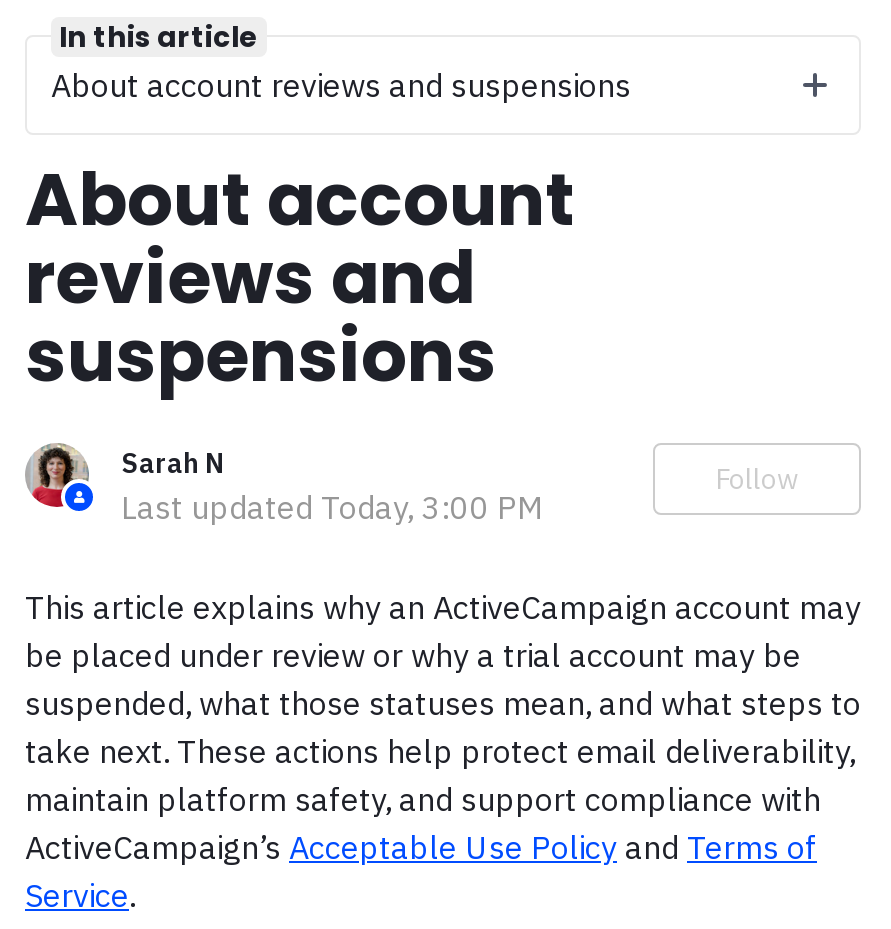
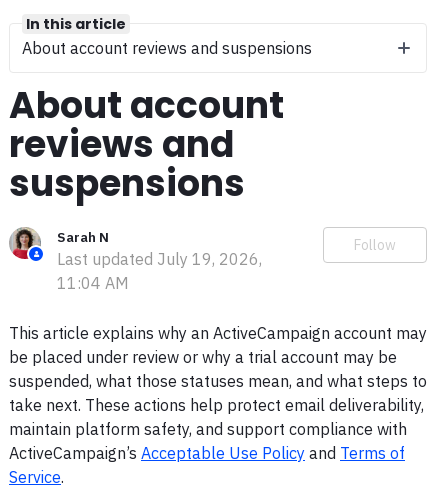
- Last updated Today, 3:00 PM
+ Last updated July 19, 2026,
+ 11:04 AM
